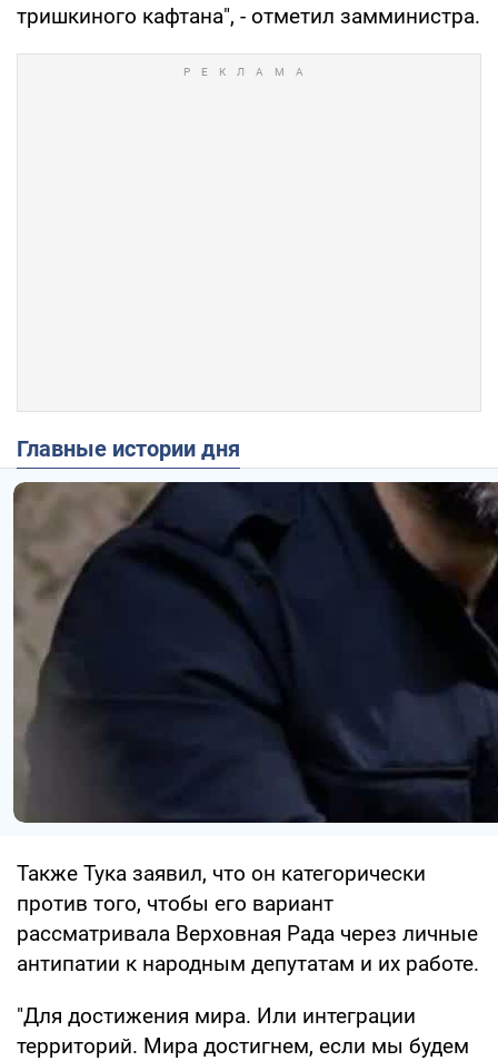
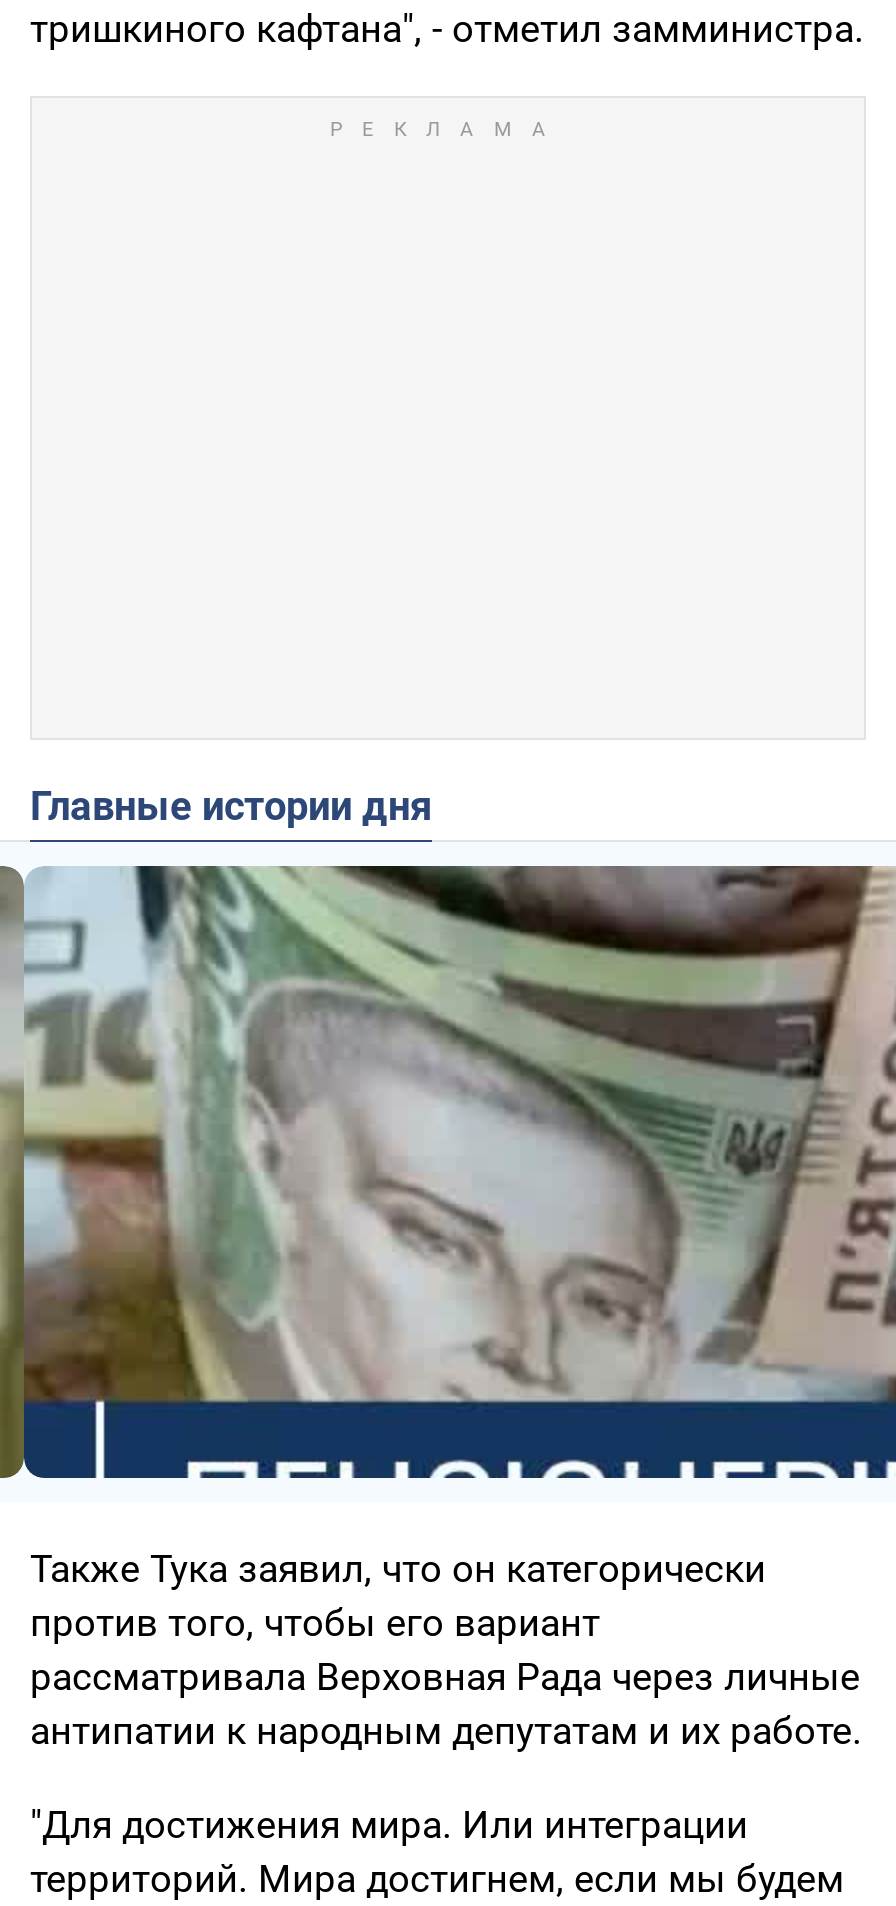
- [image]
+ [image]
